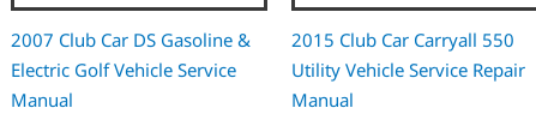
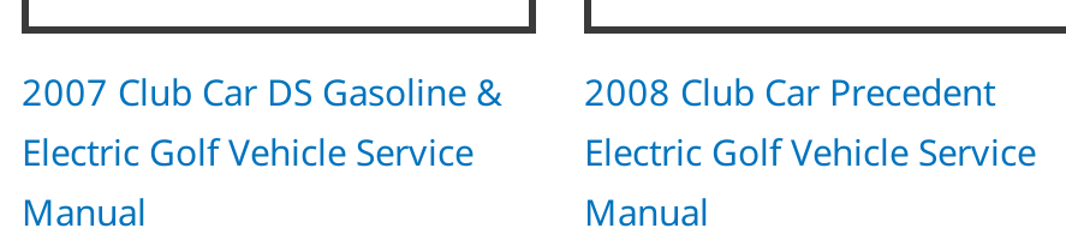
- 2015 Club Car Carryall 550
- Utility Vehicle Service Repair
+ 2008 Club Car Precedent
+ Electric Golf Vehicle Service
